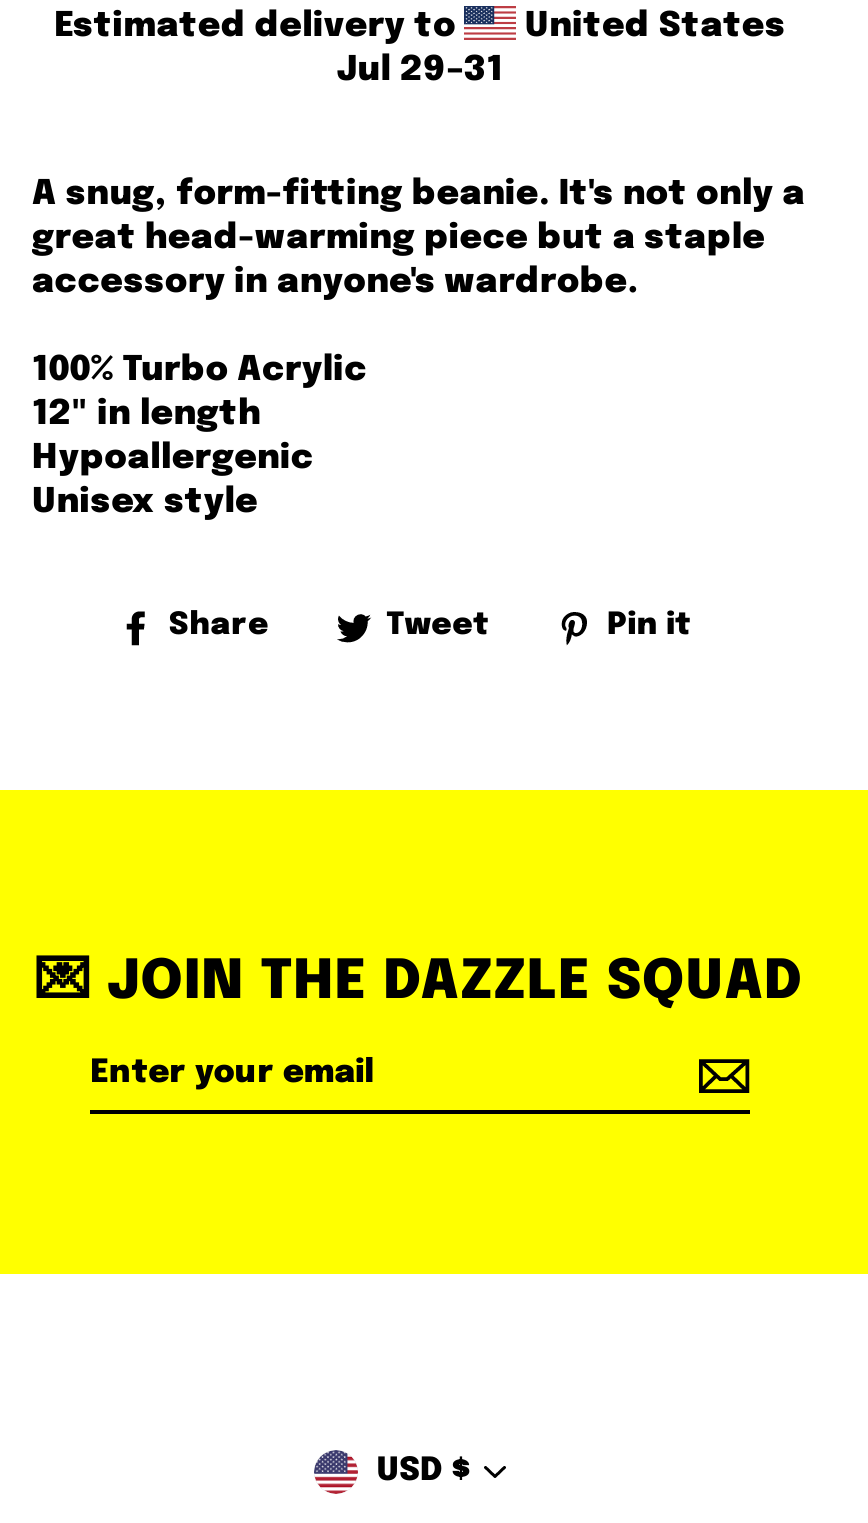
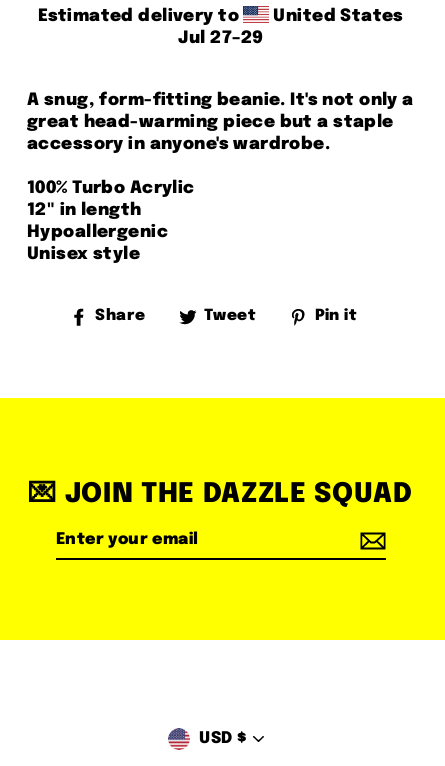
- Jul 29–31
+ Jul 27–29
